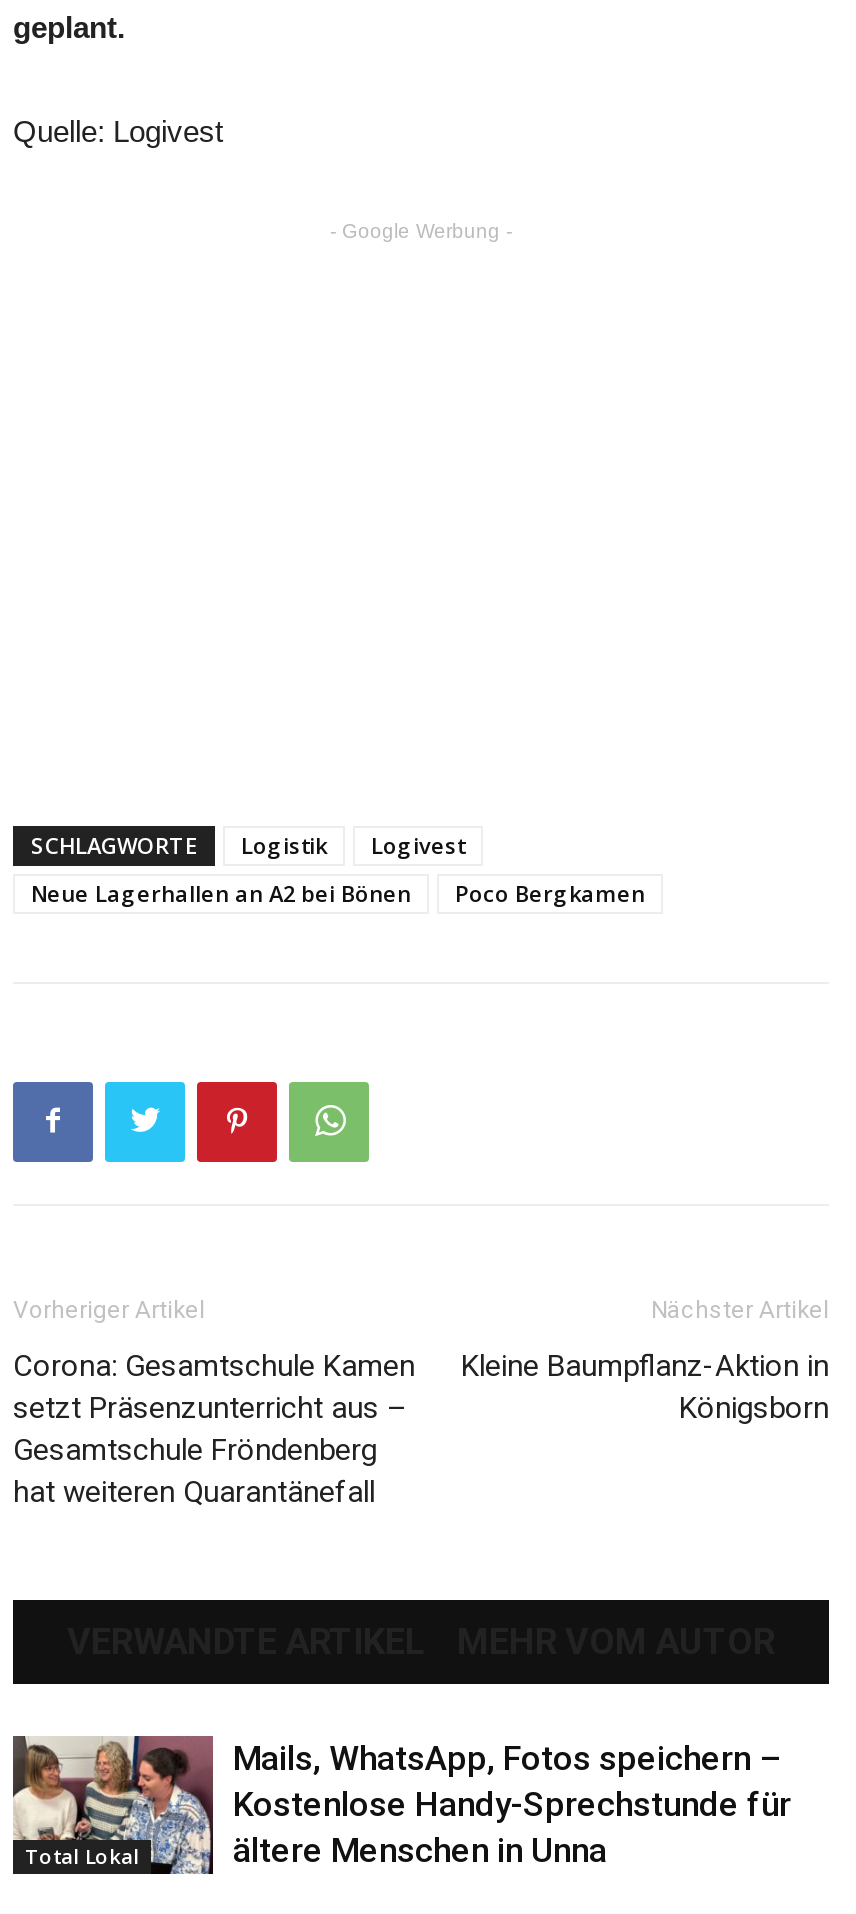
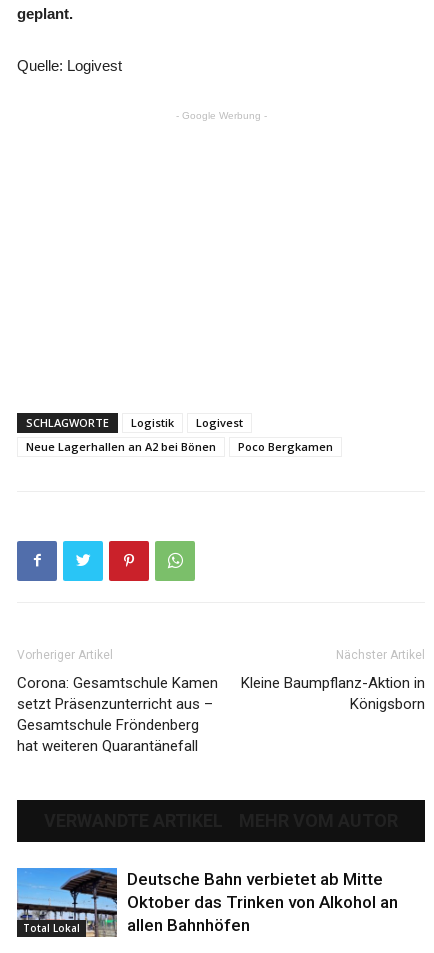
- [image]
- Mails, WhatsApp, Fotos speichern –
- Kostenlose Handy-Sprechstunde für
- ältere Menschen in Unna
+ [image]
+ Deutsche Bahn verbietet ab Mitte
+ Oktober das Trinken von Alkohol an
+ allen Bahnhöfen
